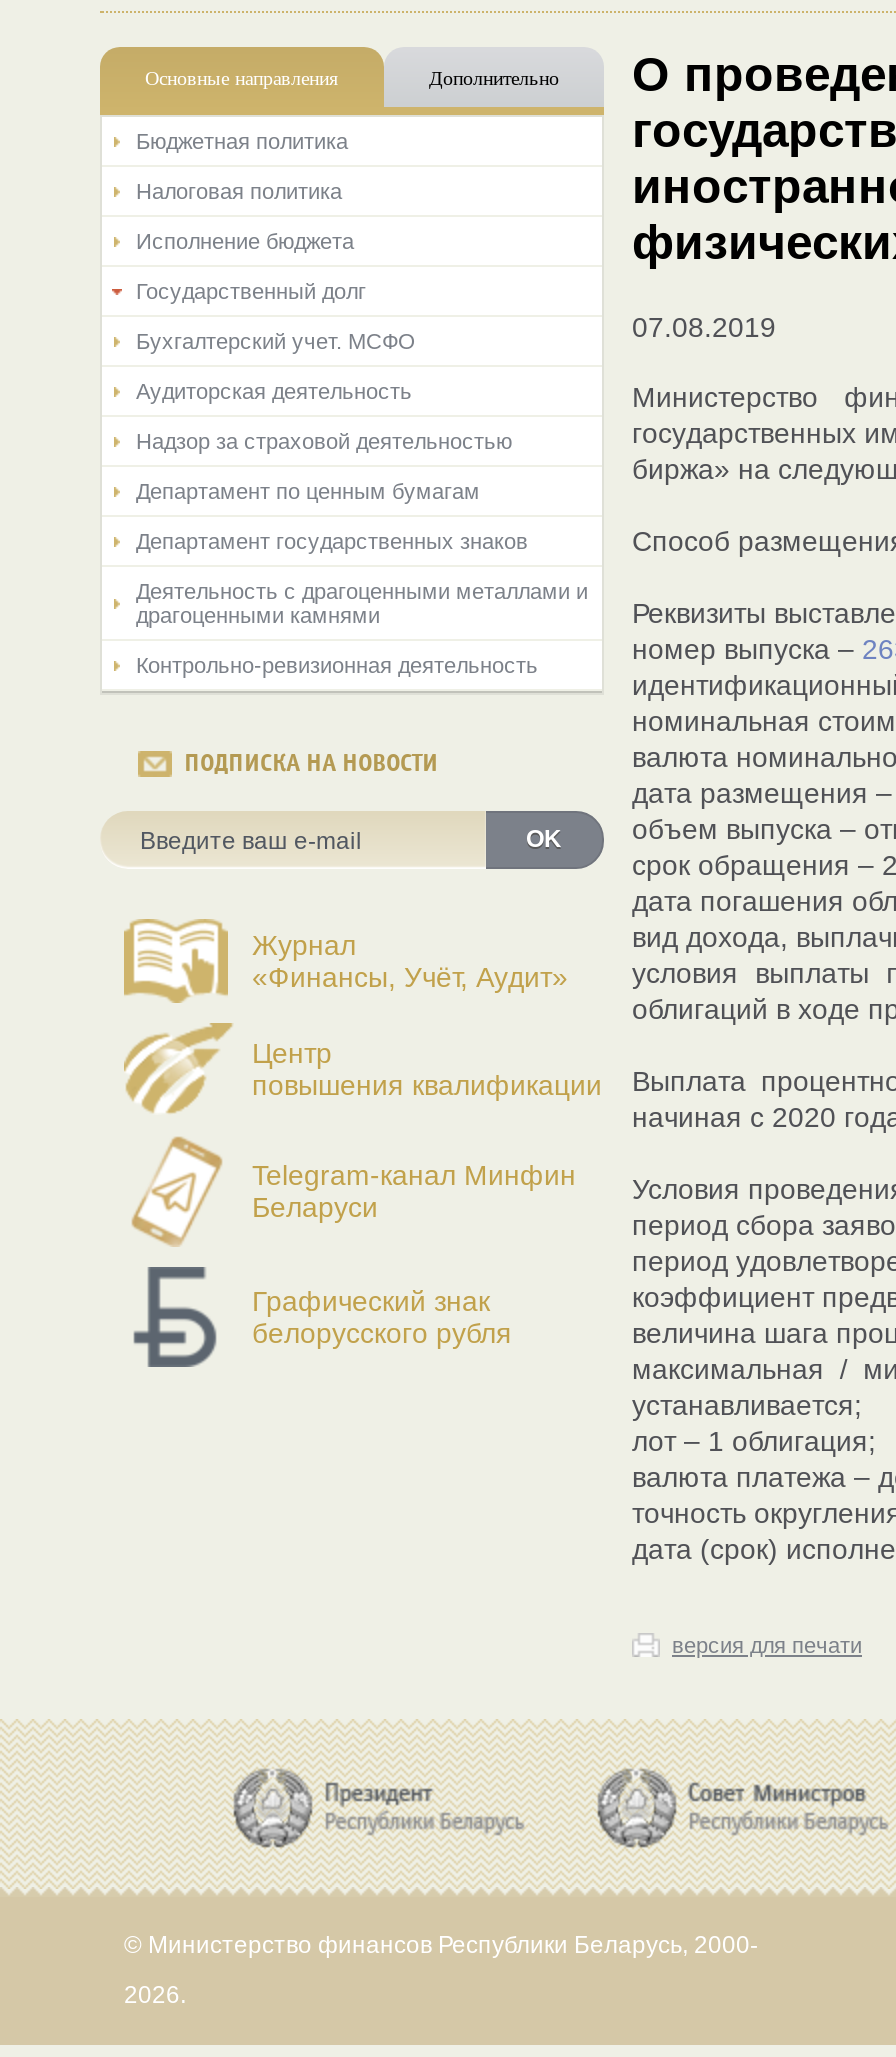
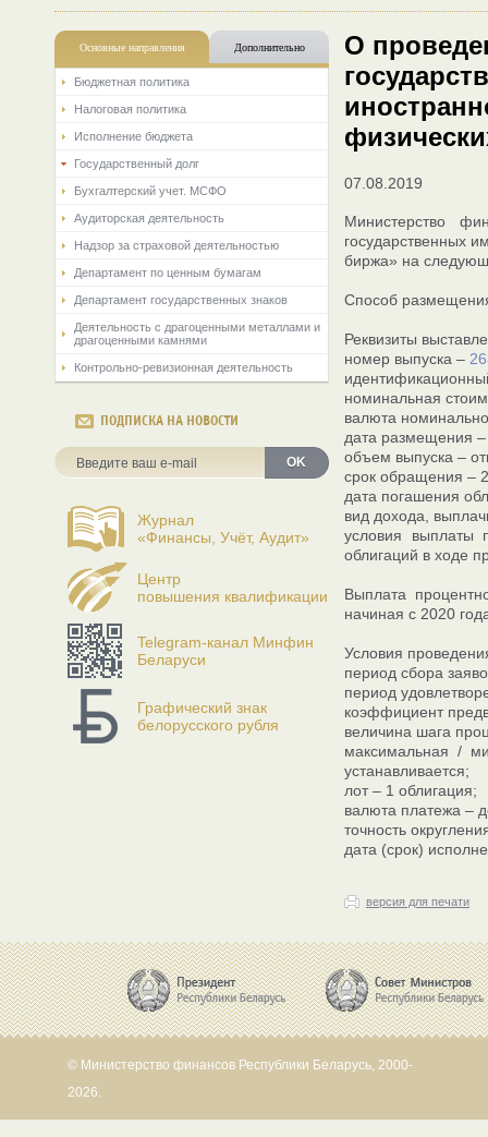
- [image]
+ [image]
